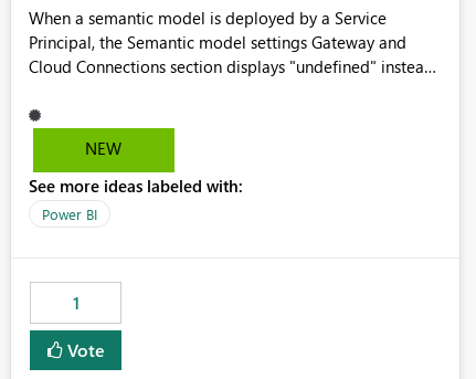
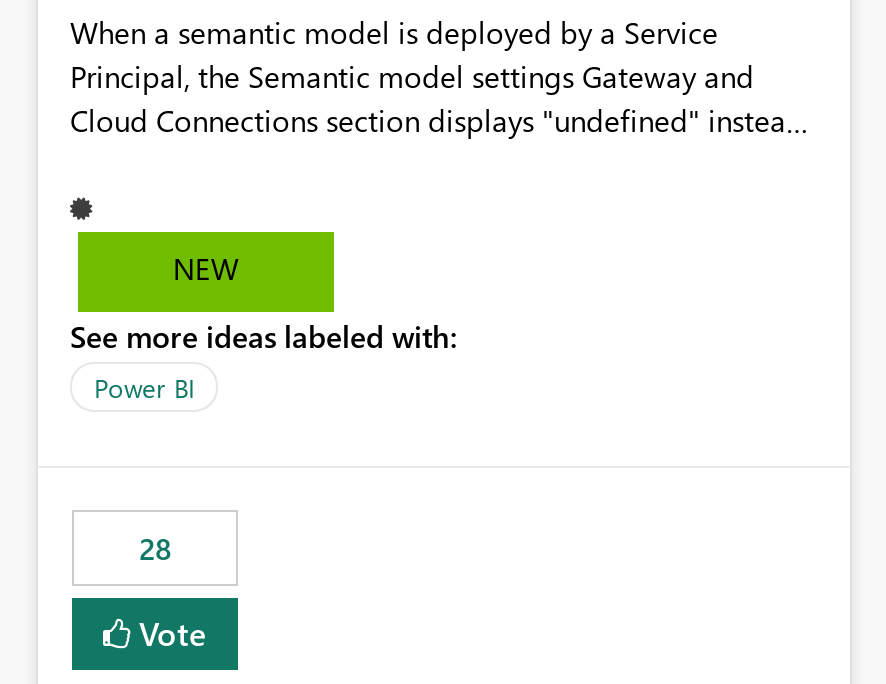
- 1
+ 28
